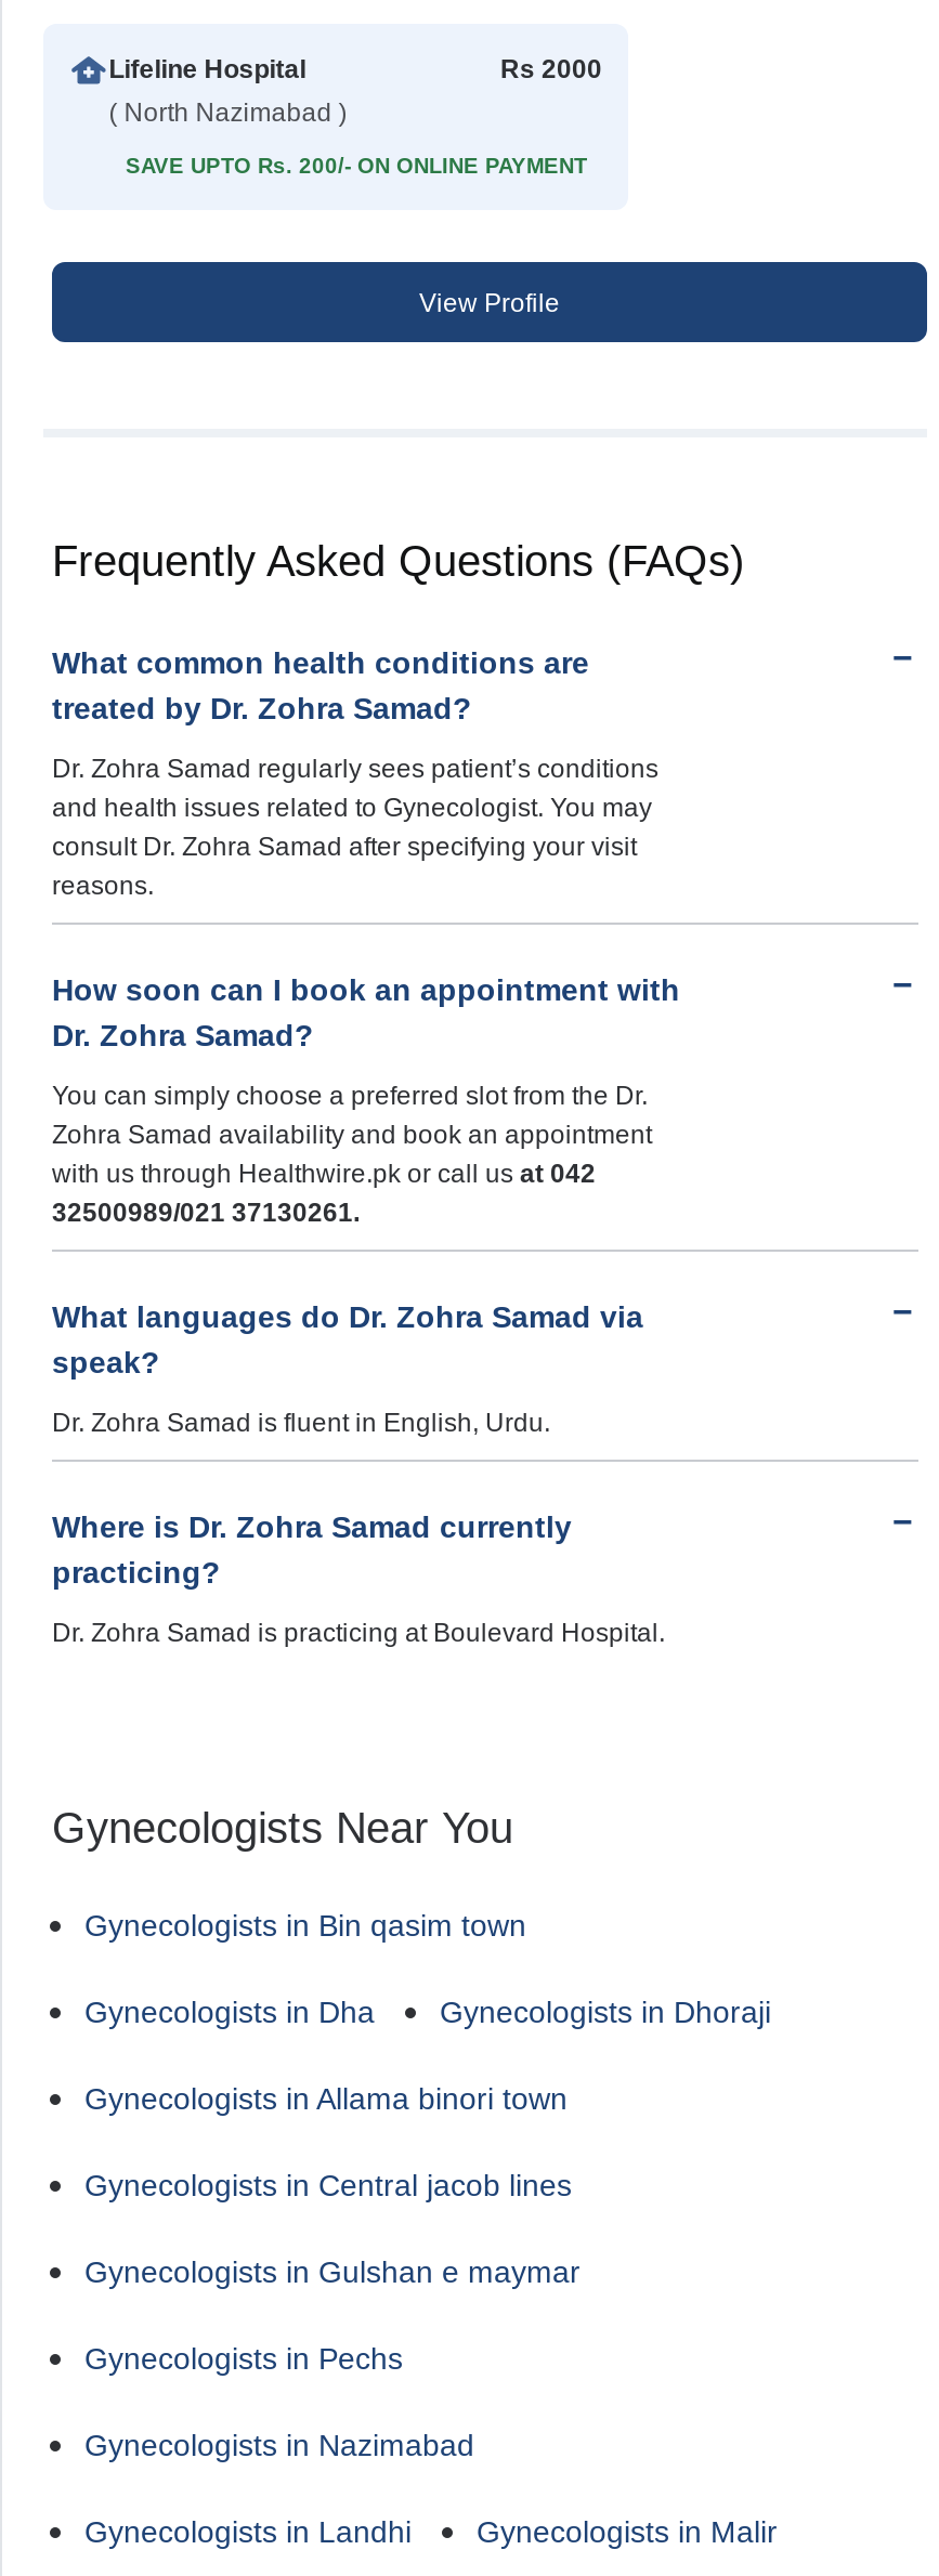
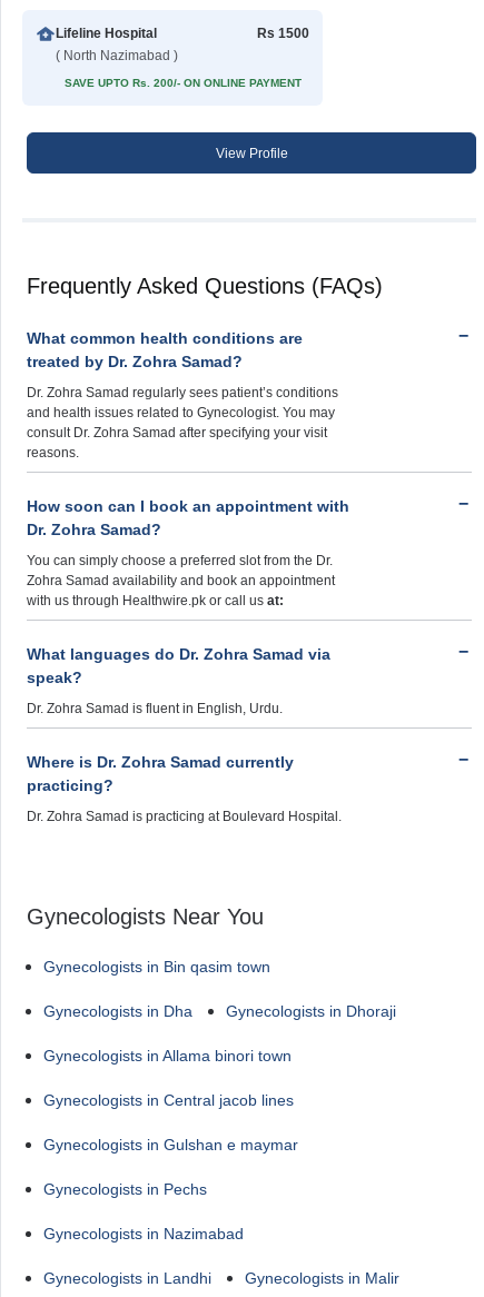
- Rs 2000
+ Rs 1500

- with us through Healthwire.pk or call us at 042
- 32500989/021 37130261.
+ with us through Healthwire.pk or call us at:
